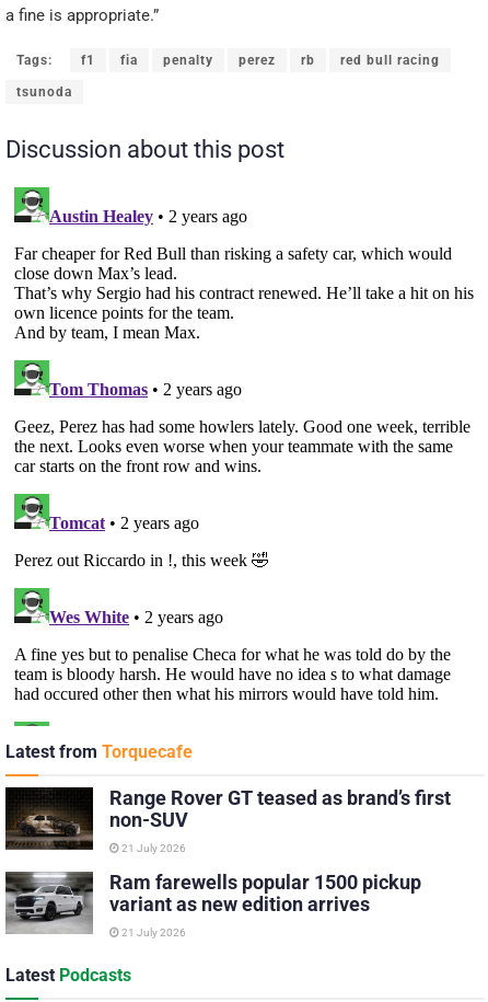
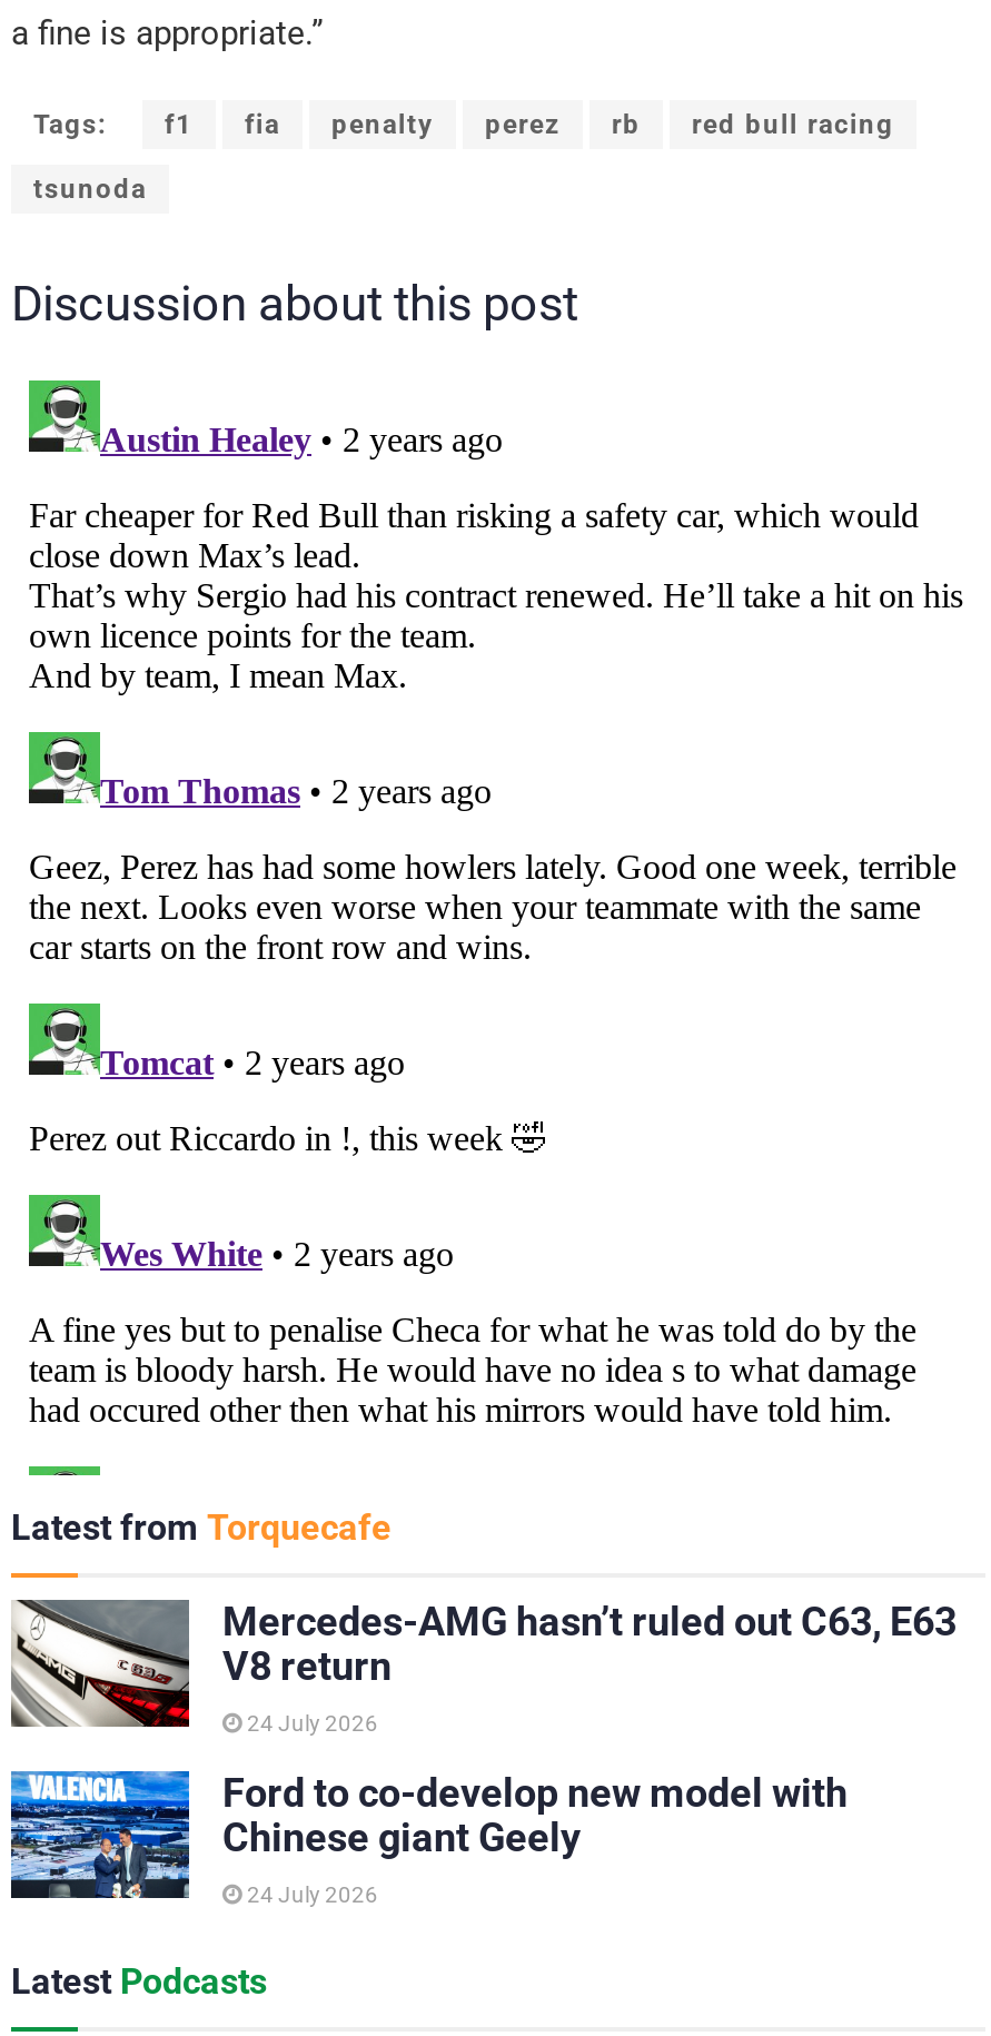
- [image]
- Range Rover GT teased as brand’s first
- non-SUV
+ [image]
+ Mercedes-AMG hasn’t ruled out C63, E63
+ V8 return

- 21 July 2026
+ 24 July 2026

- [image]
- Ram farewells popular 1500 pickup
- variant as new edition arrives
+ [image]
+ Ford to co-develop new model with
+ Chinese giant Geely

- 21 July 2026
+ 24 July 2026
